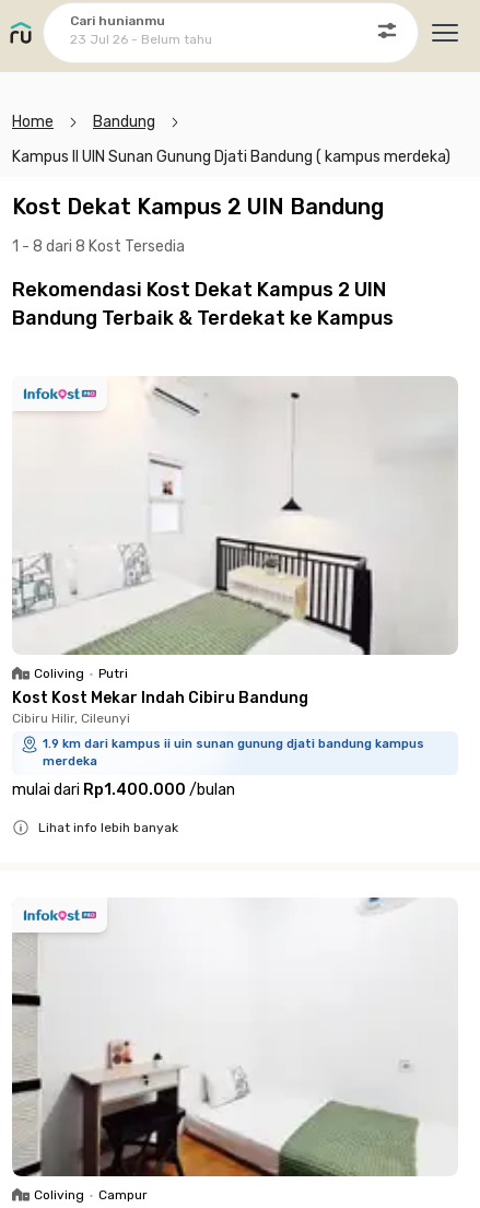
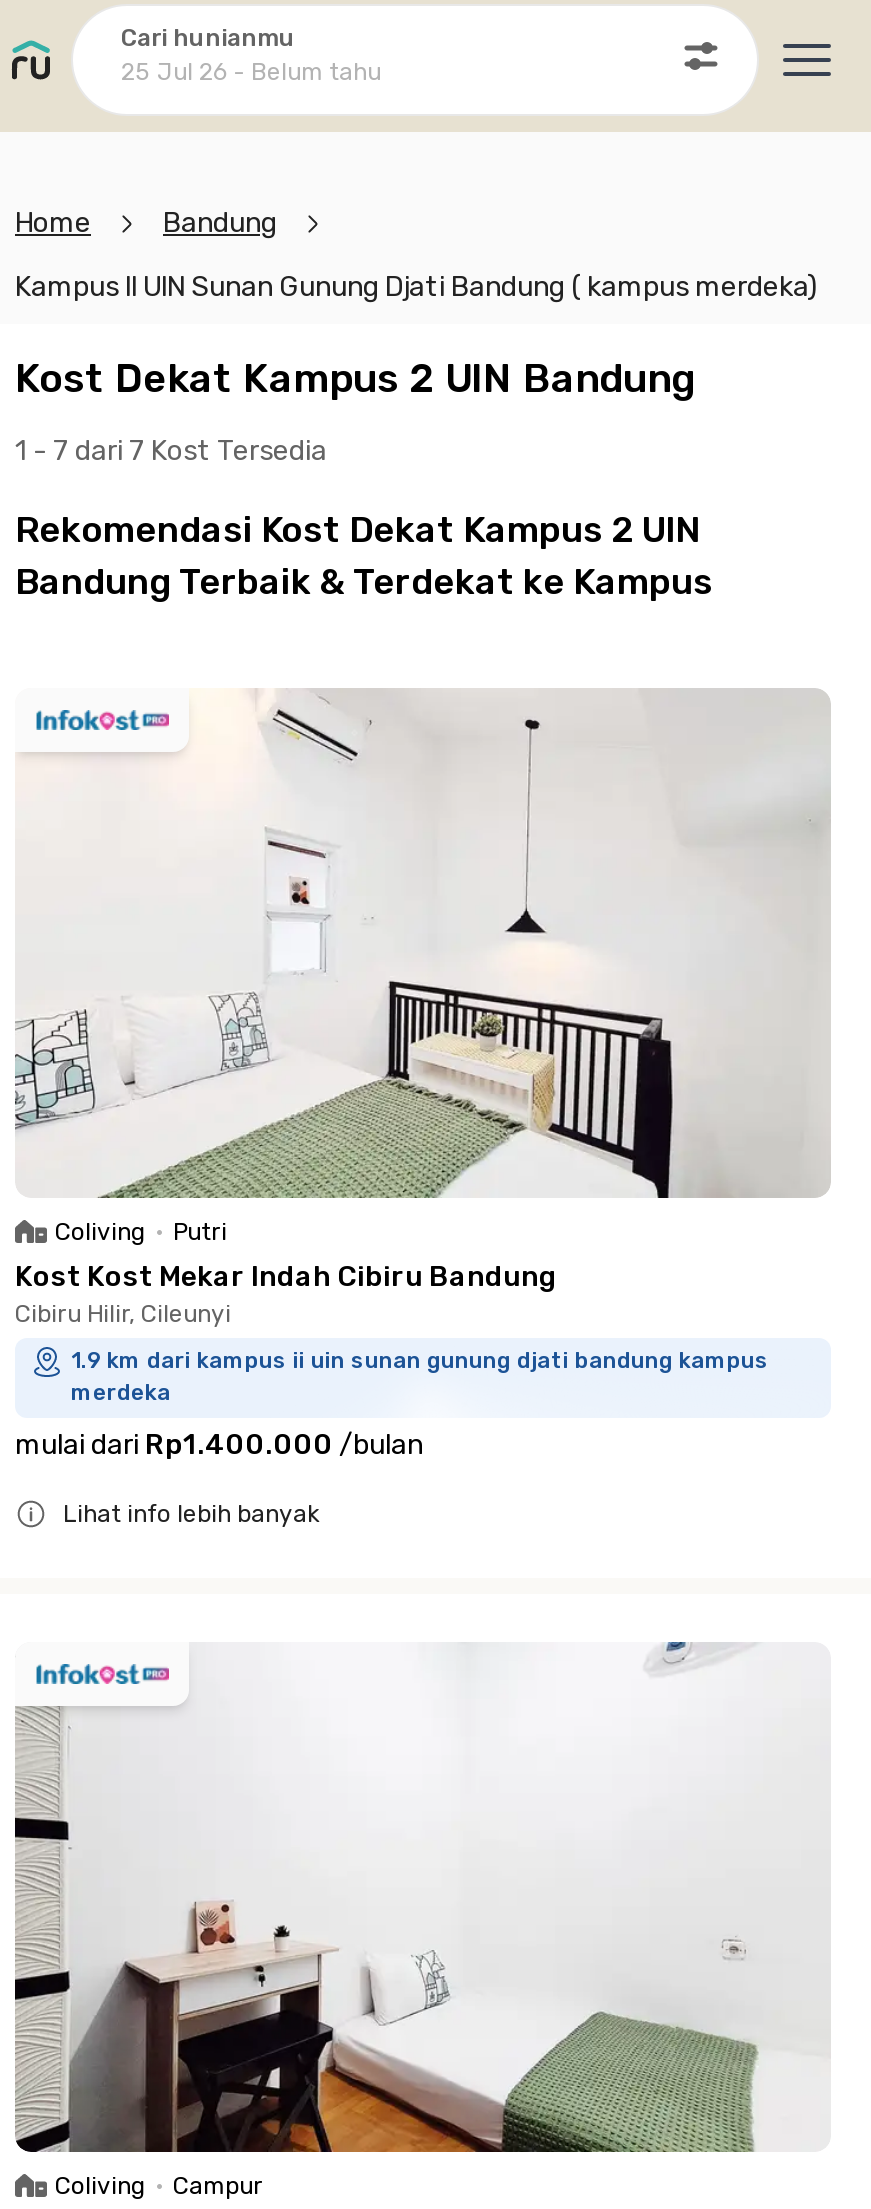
- 23 Jul 26 - Belum tahu
+ 25 Jul 26 - Belum tahu

- 1 - 8 dari 8 Kost Tersedia
+ 1 - 7 dari 7 Kost Tersedia
